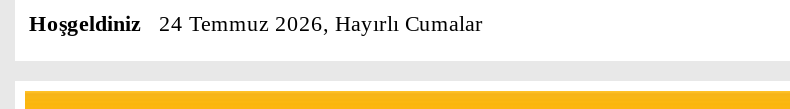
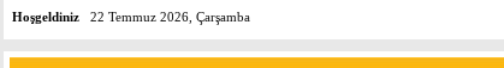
- 24 Temmuz 2026, Hayırlı Cumalar
+ 22 Temmuz 2026, Çarşamba
